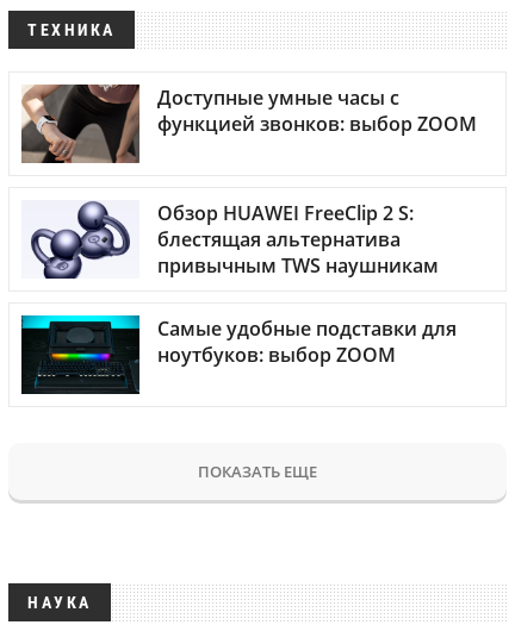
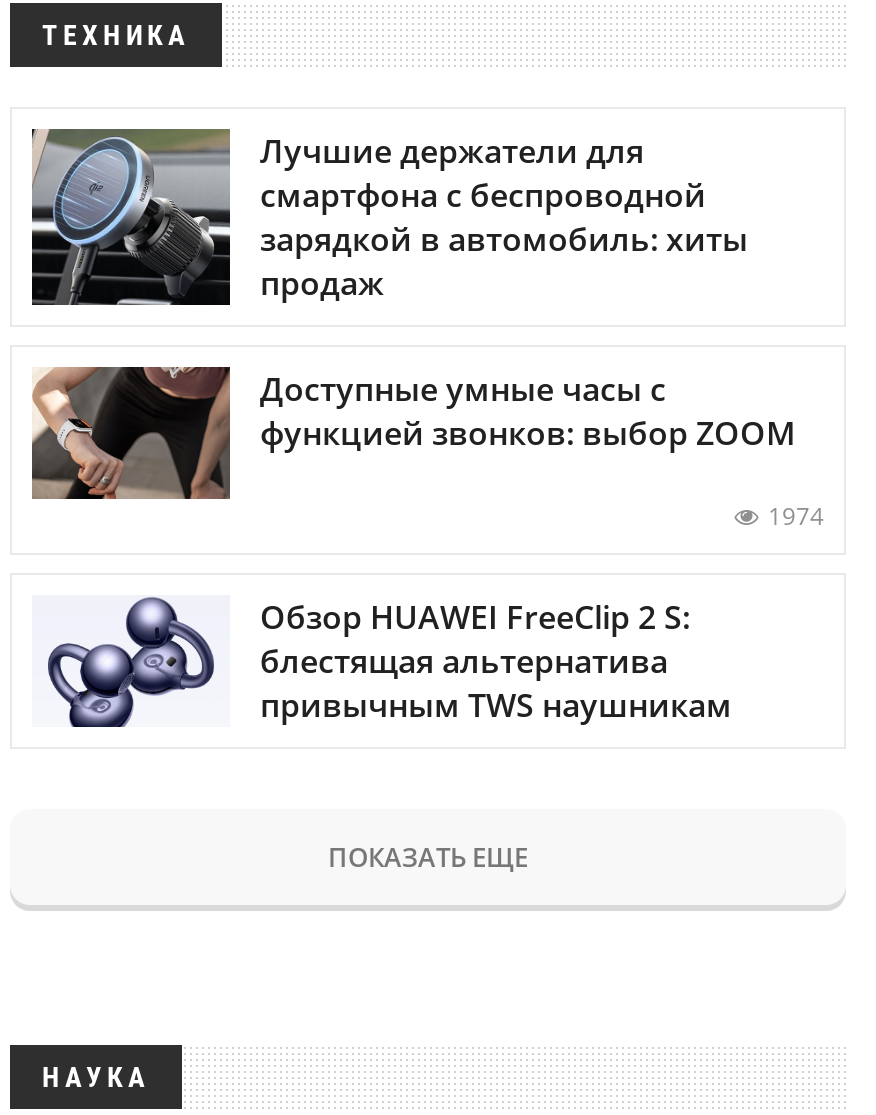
+ [image]
+ Лучшие держатели для
+ смартфона с беспроводной
+ зарядкой в автомобиль: хиты
+ продаж

moved down: [image] | Доступные умные часы с | функцией звонков: выбор ZOOM

+ 1974

moved down: [image] | Обзор HUAWEI FreeClip 2 S: | блестящая альтернатива | привычным TWS наушникам

- [image]
- Самые удобные подставки для
- ноутбуков: выбор ZOOM
